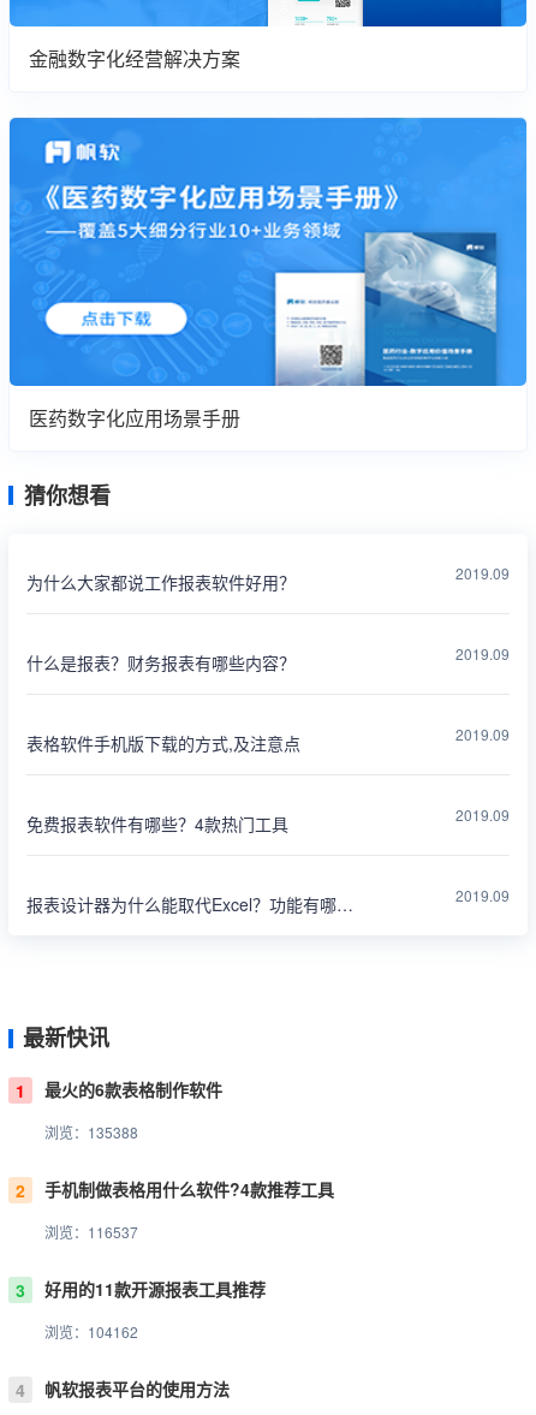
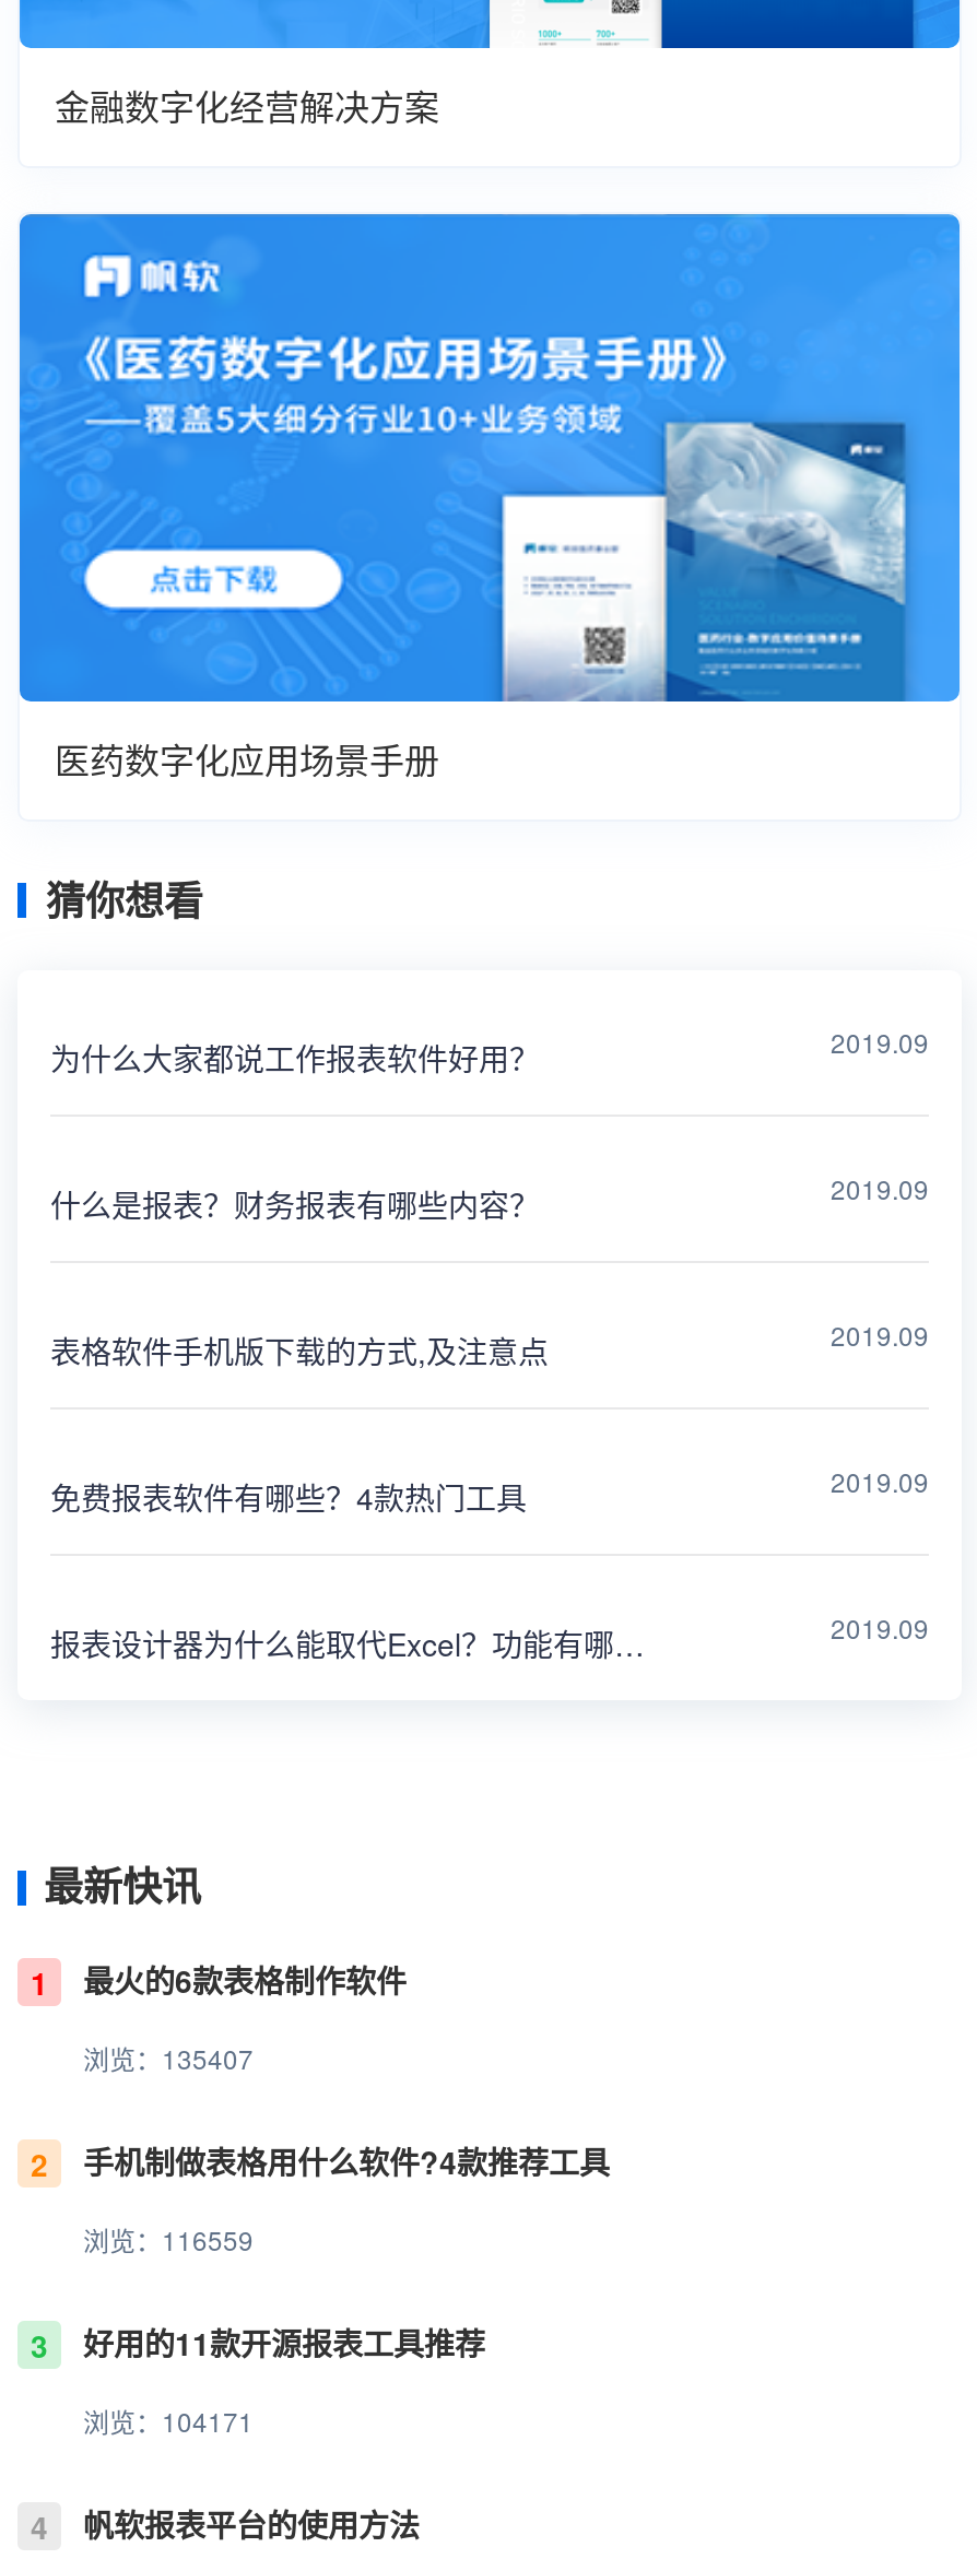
- 浏览：135388
+ 浏览：135407

- 浏览：116537
+ 浏览：116559

- 浏览：104162
+ 浏览：104171
